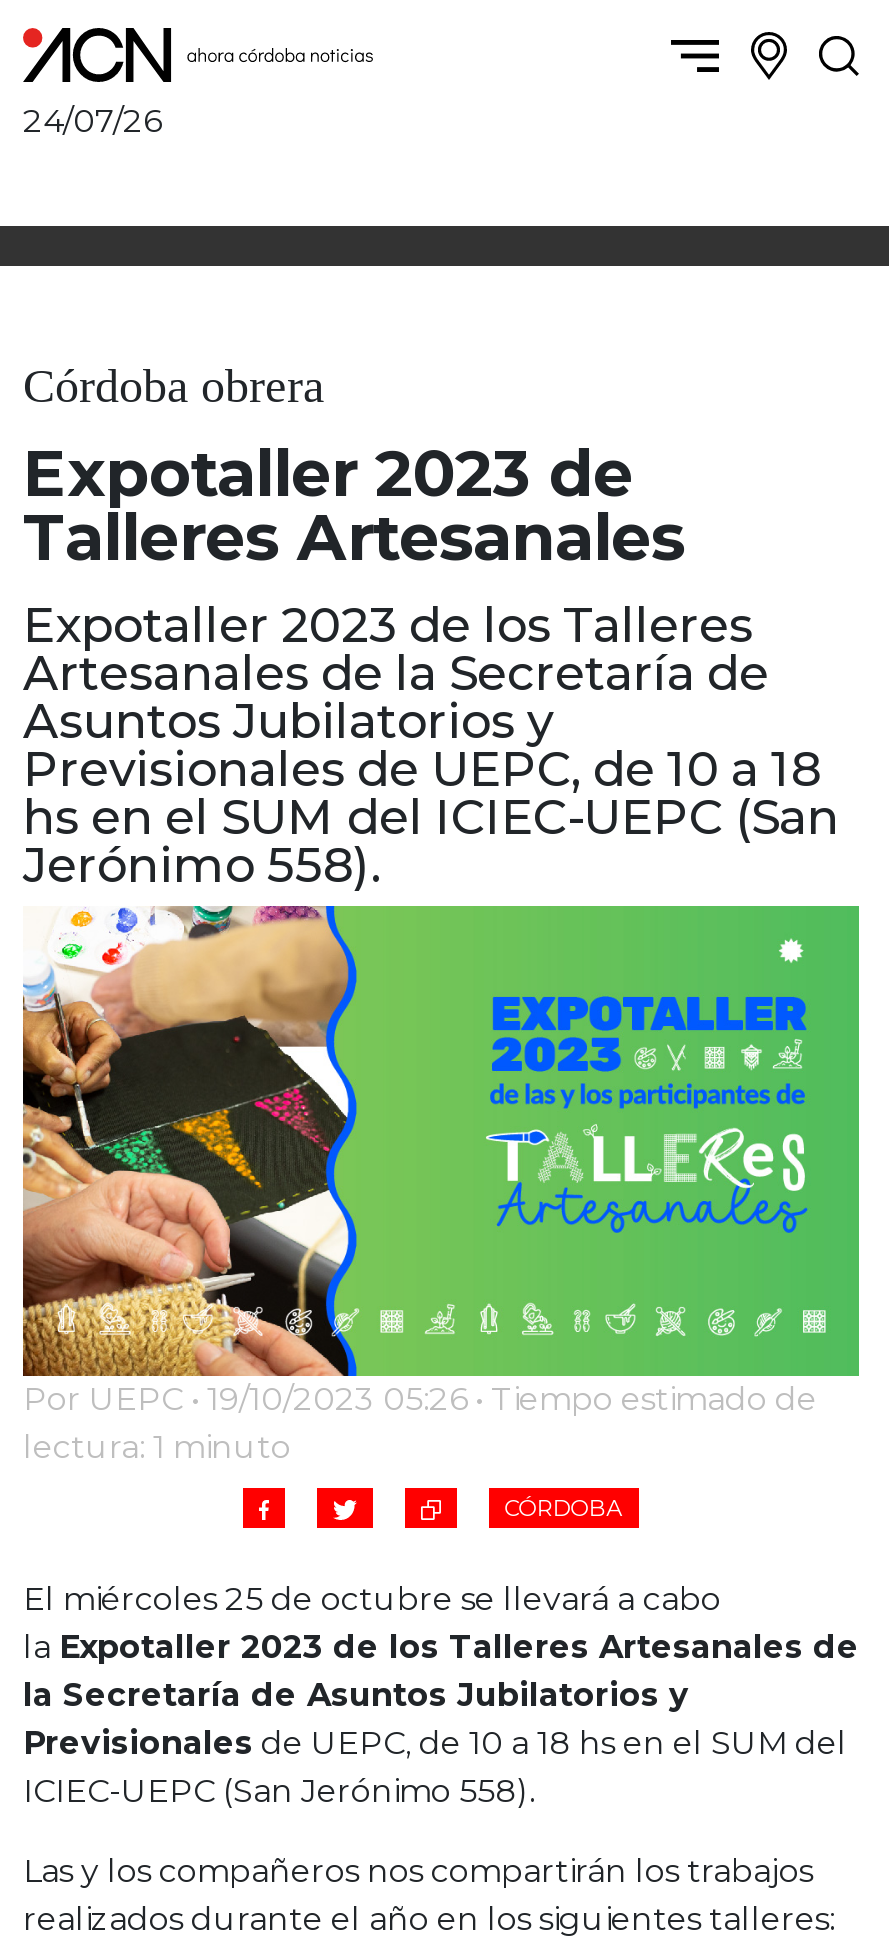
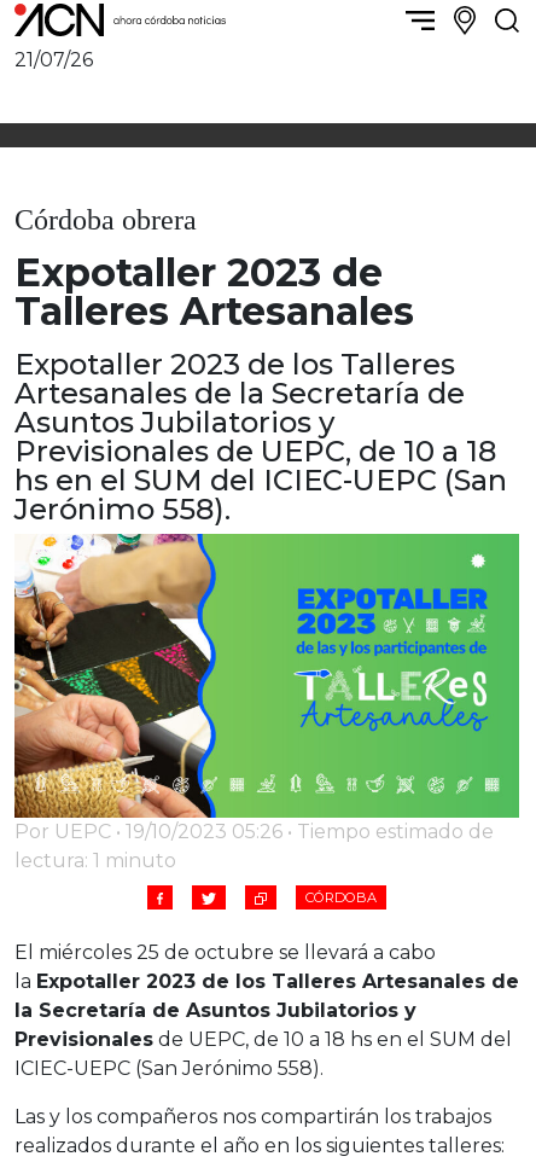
- 24/07/26
+ 21/07/26
